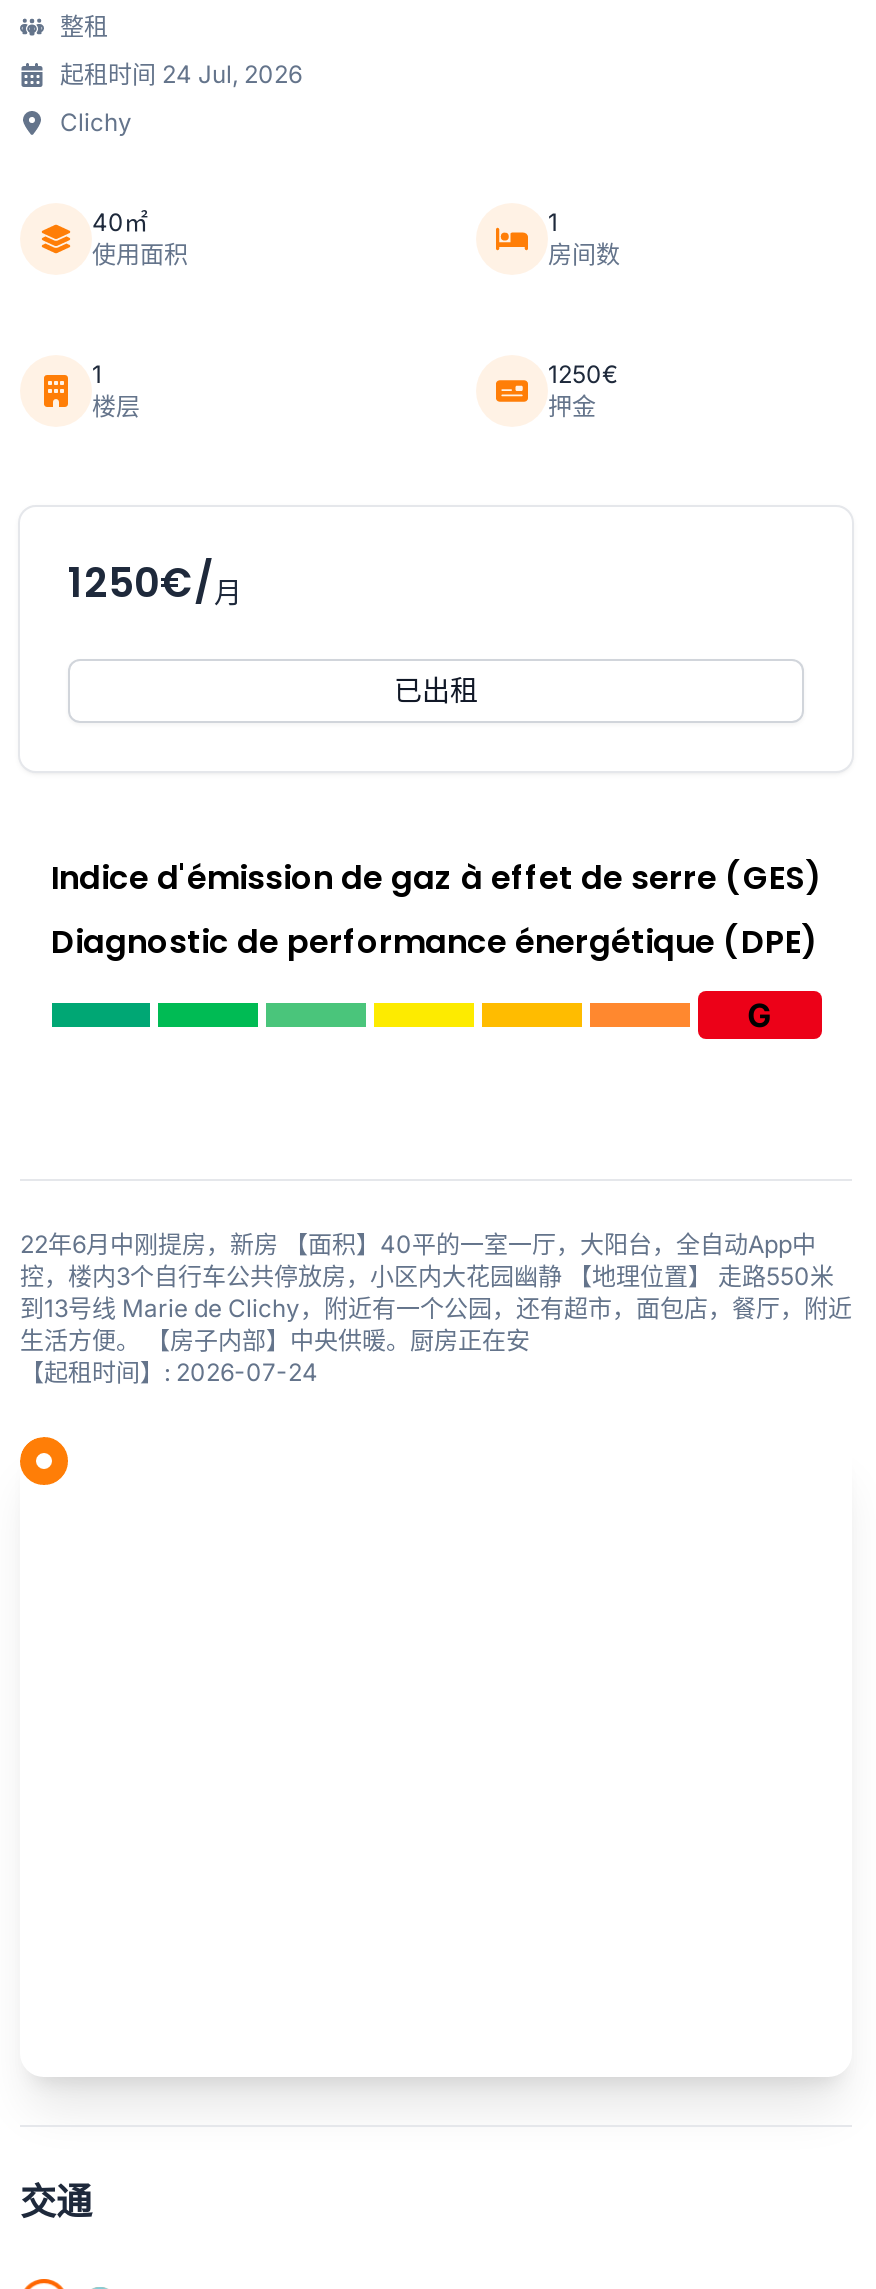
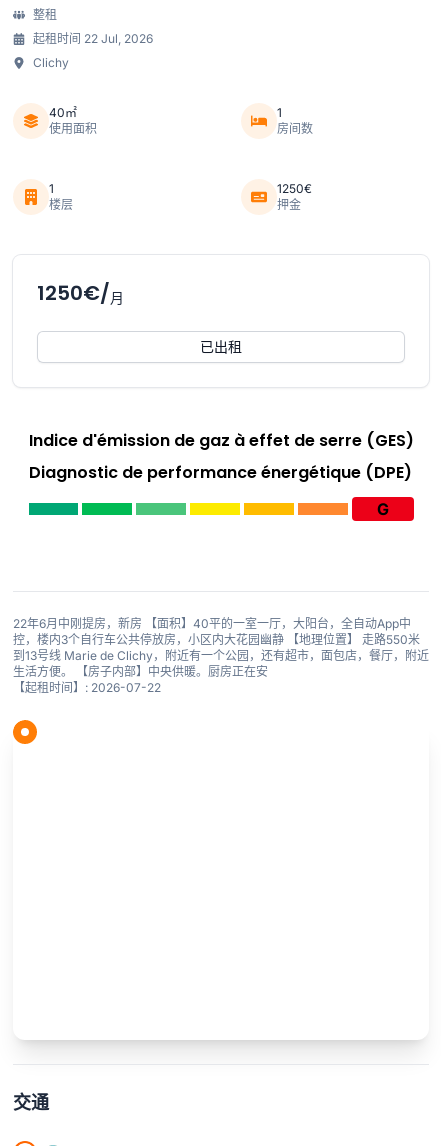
- 起租时间 24 Jul, 2026
+ 起租时间 22 Jul, 2026

- 【起租时间】: 2026-07-24
+ 【起租时间】: 2026-07-22
